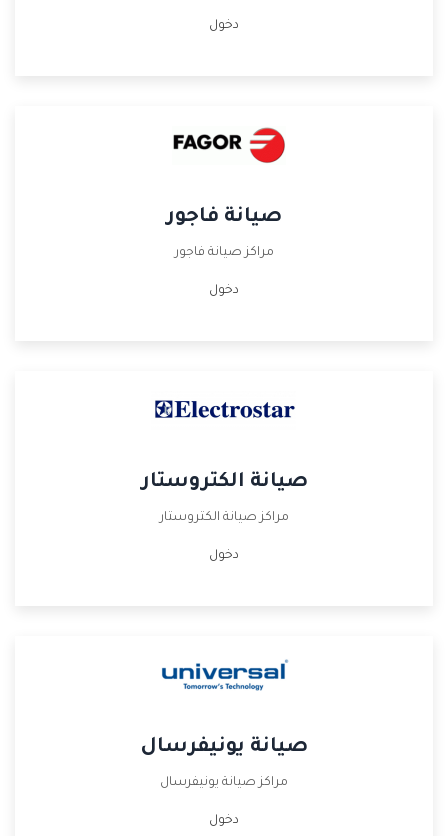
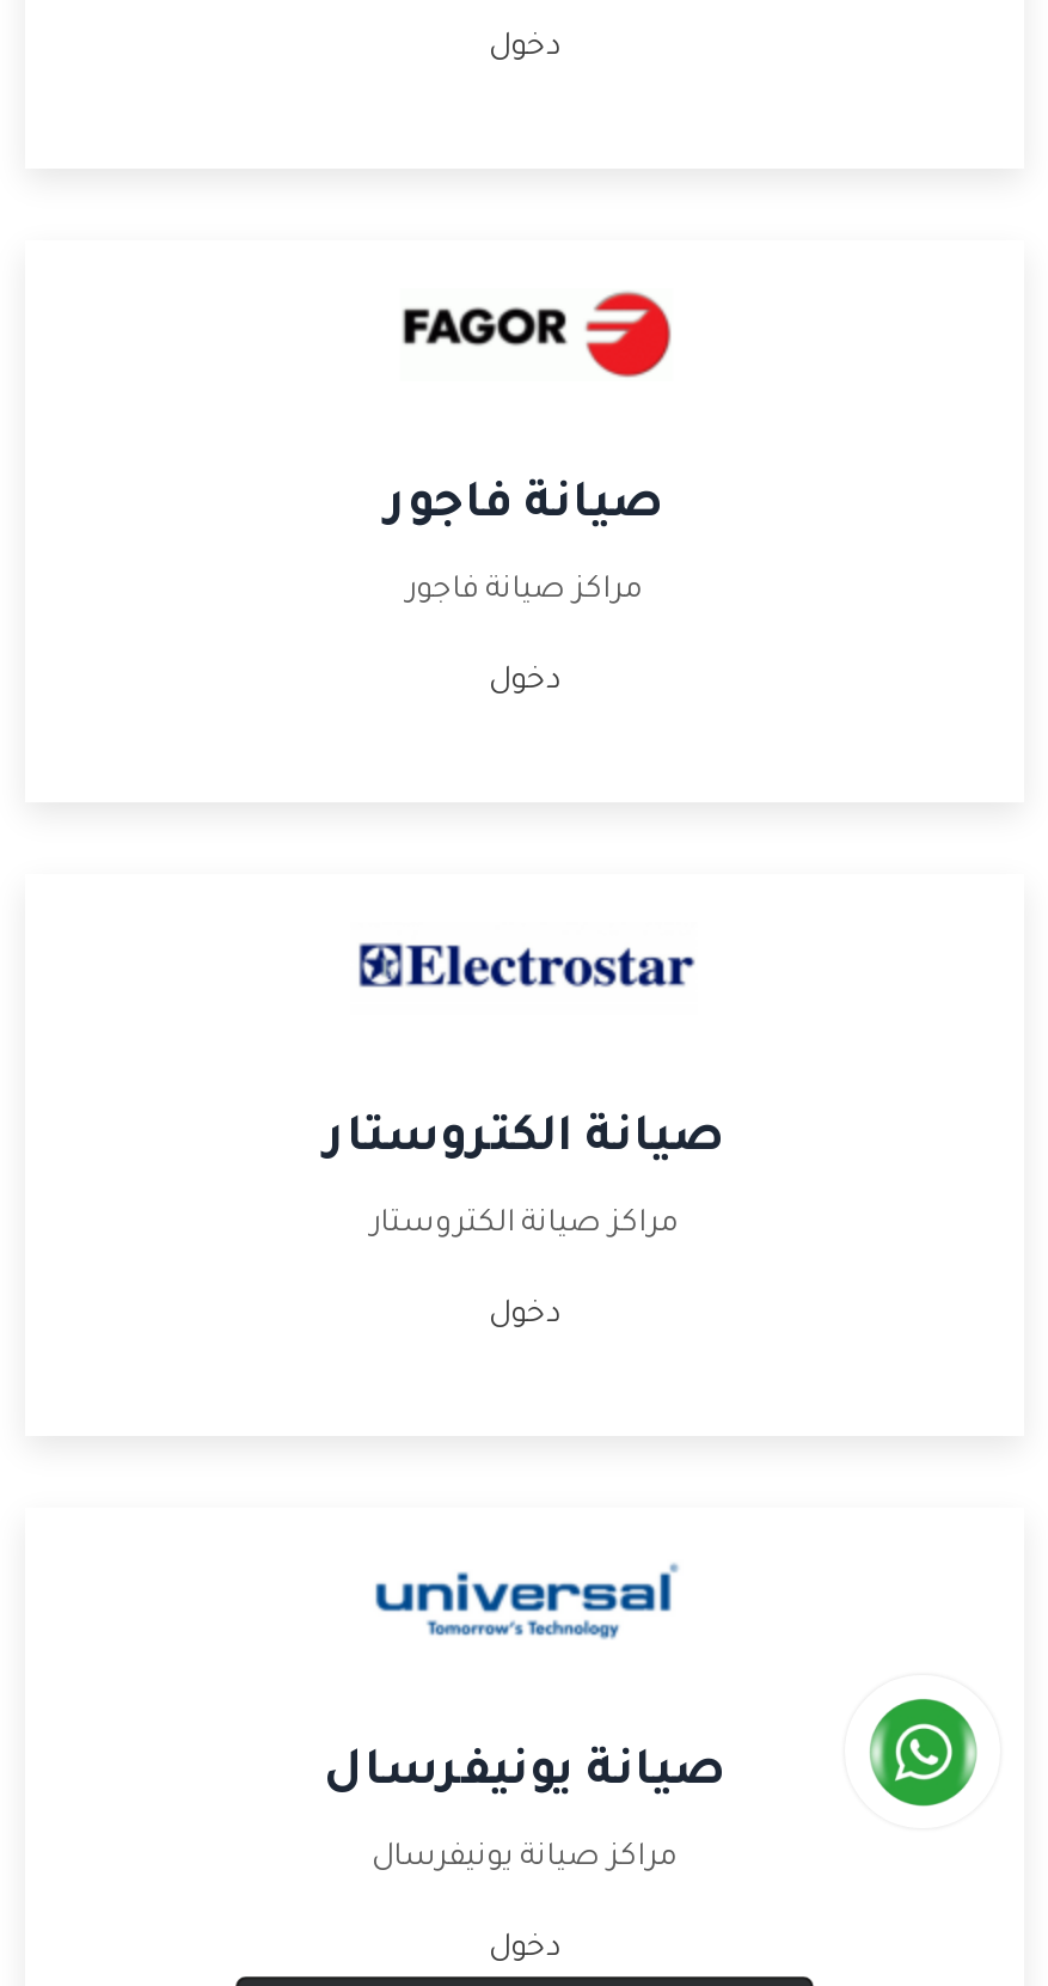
+ [image]
